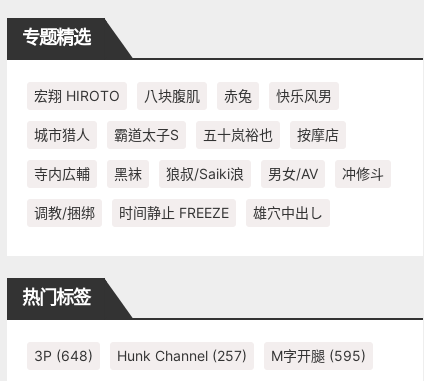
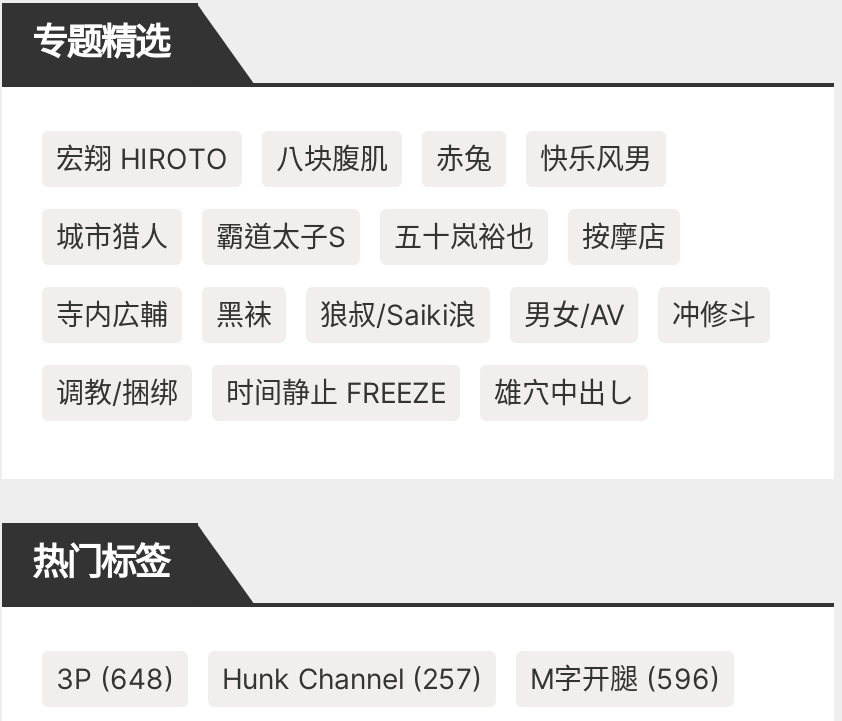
- 3P (648) Hunk Channel (257) M字开腿(595)
+ 3P (648) Hunk Channel (257) M字开腿(596)
